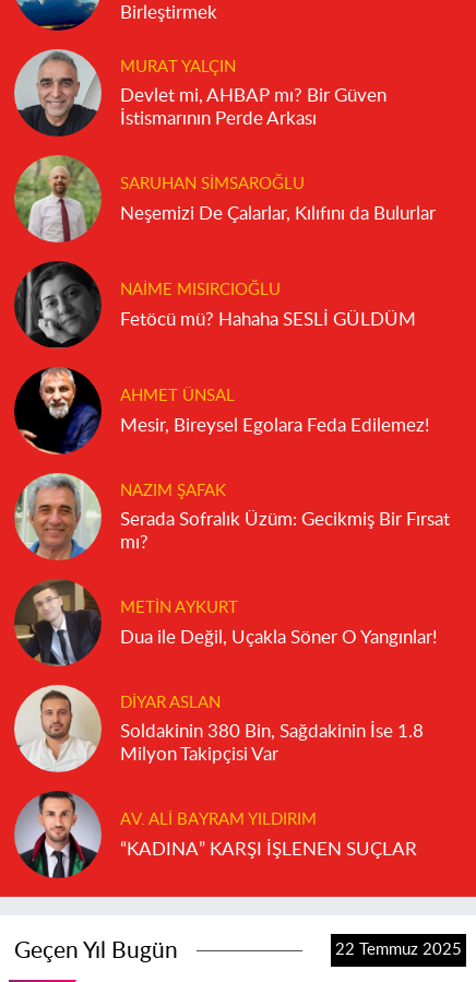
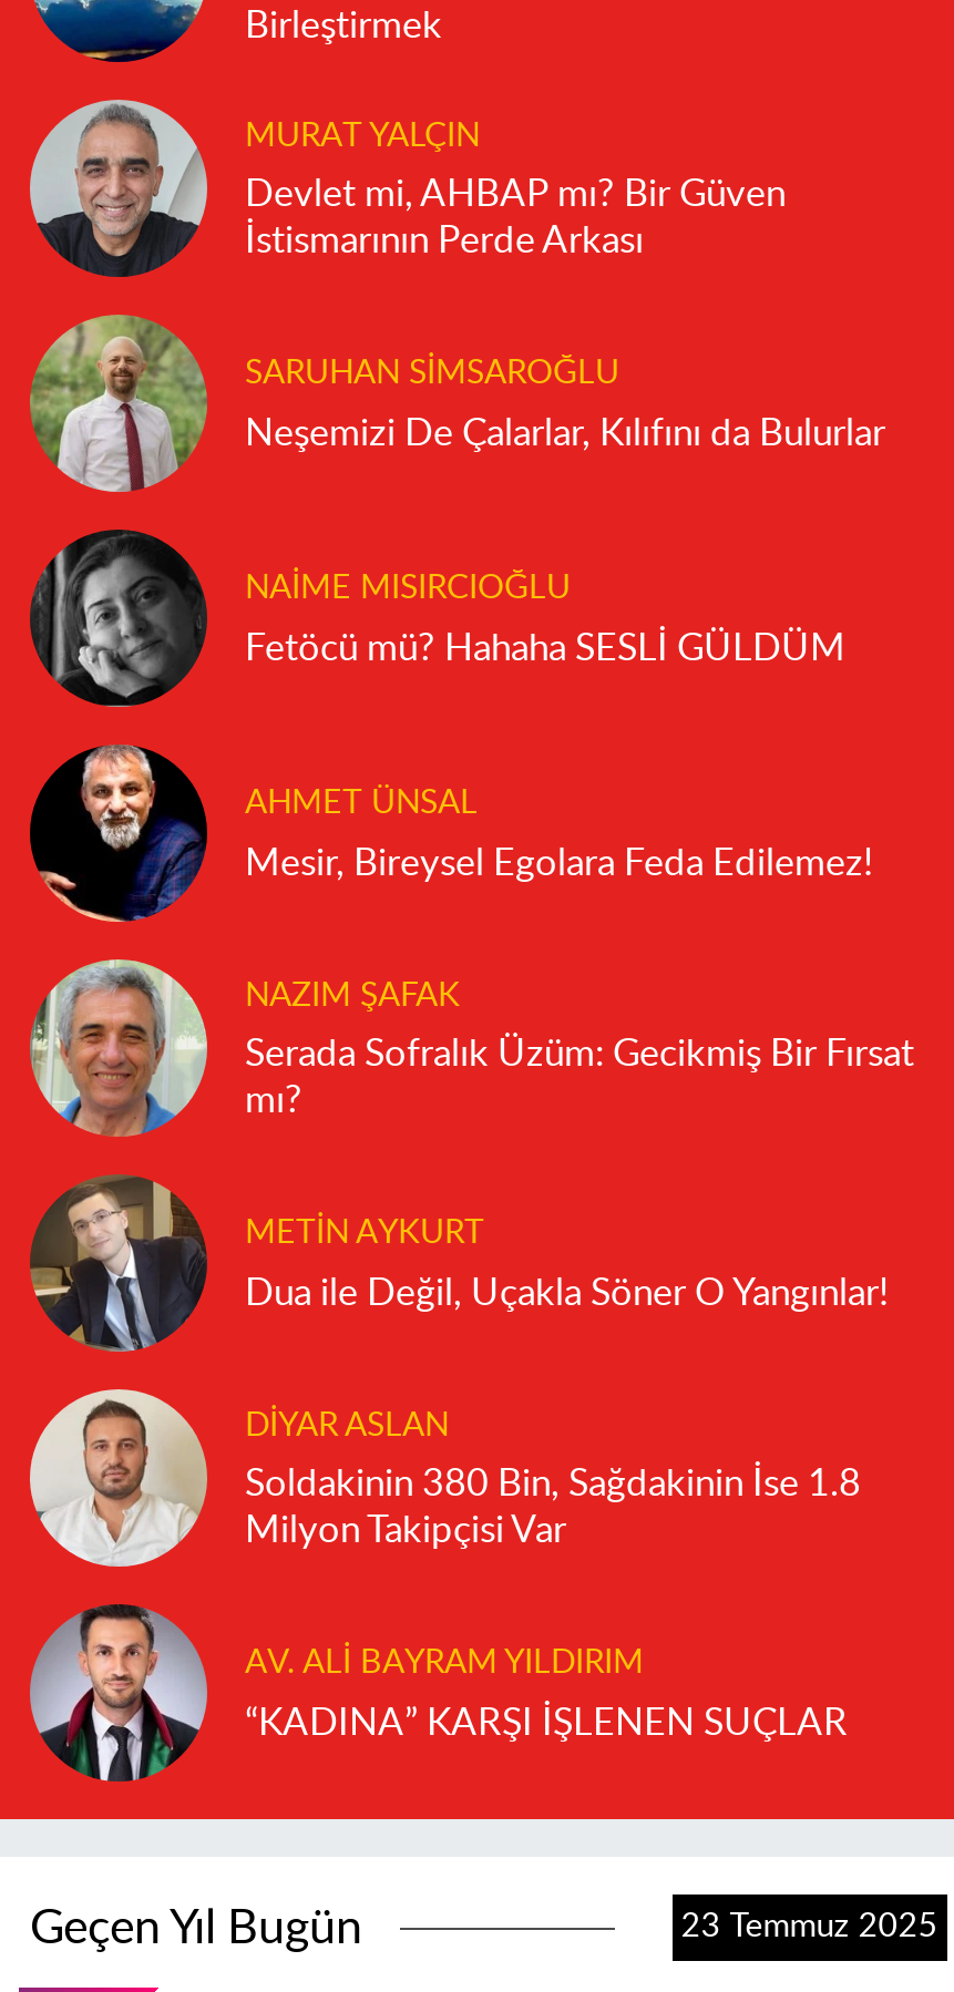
- 22 Temmuz 2025
+ 23 Temmuz 2025
